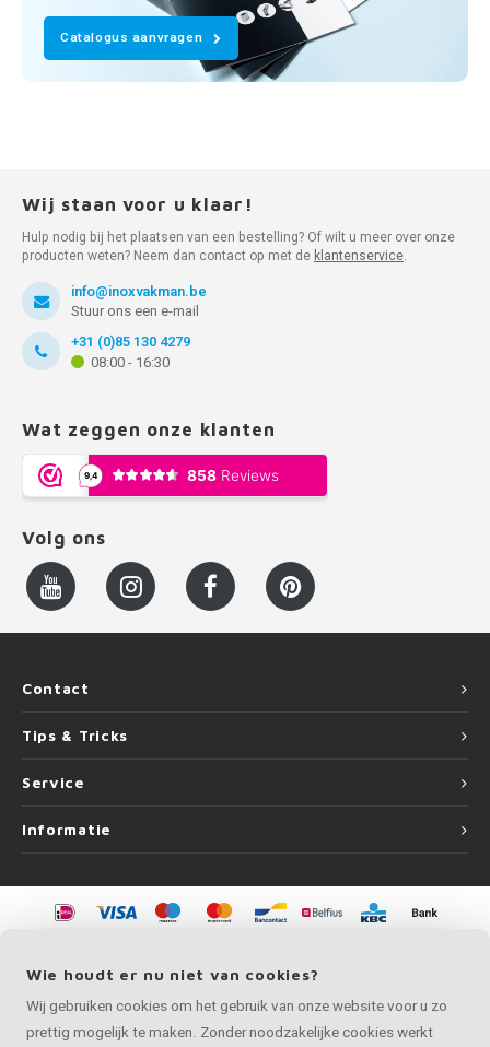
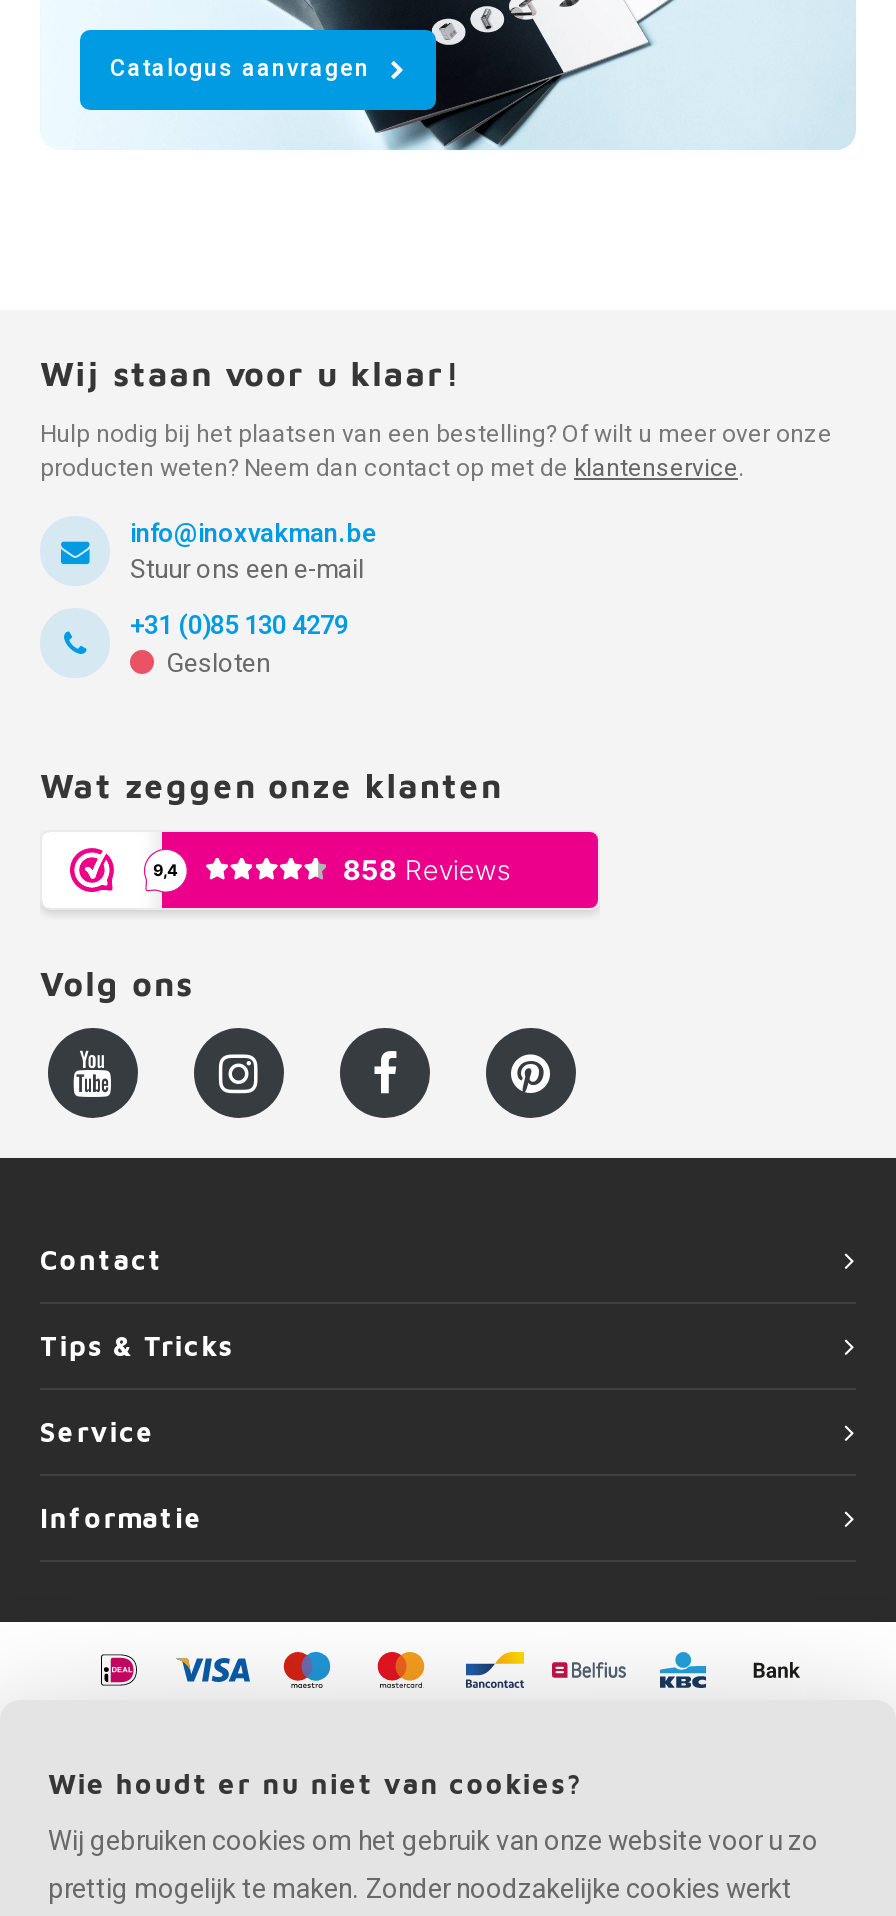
- 08:00 - 16:30
+ Gesloten
